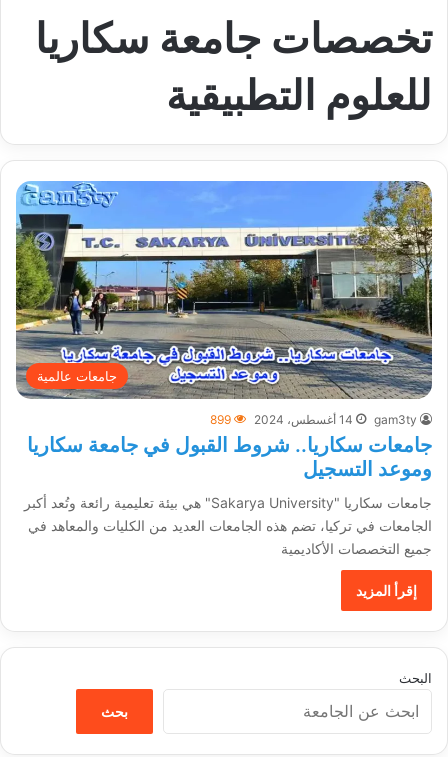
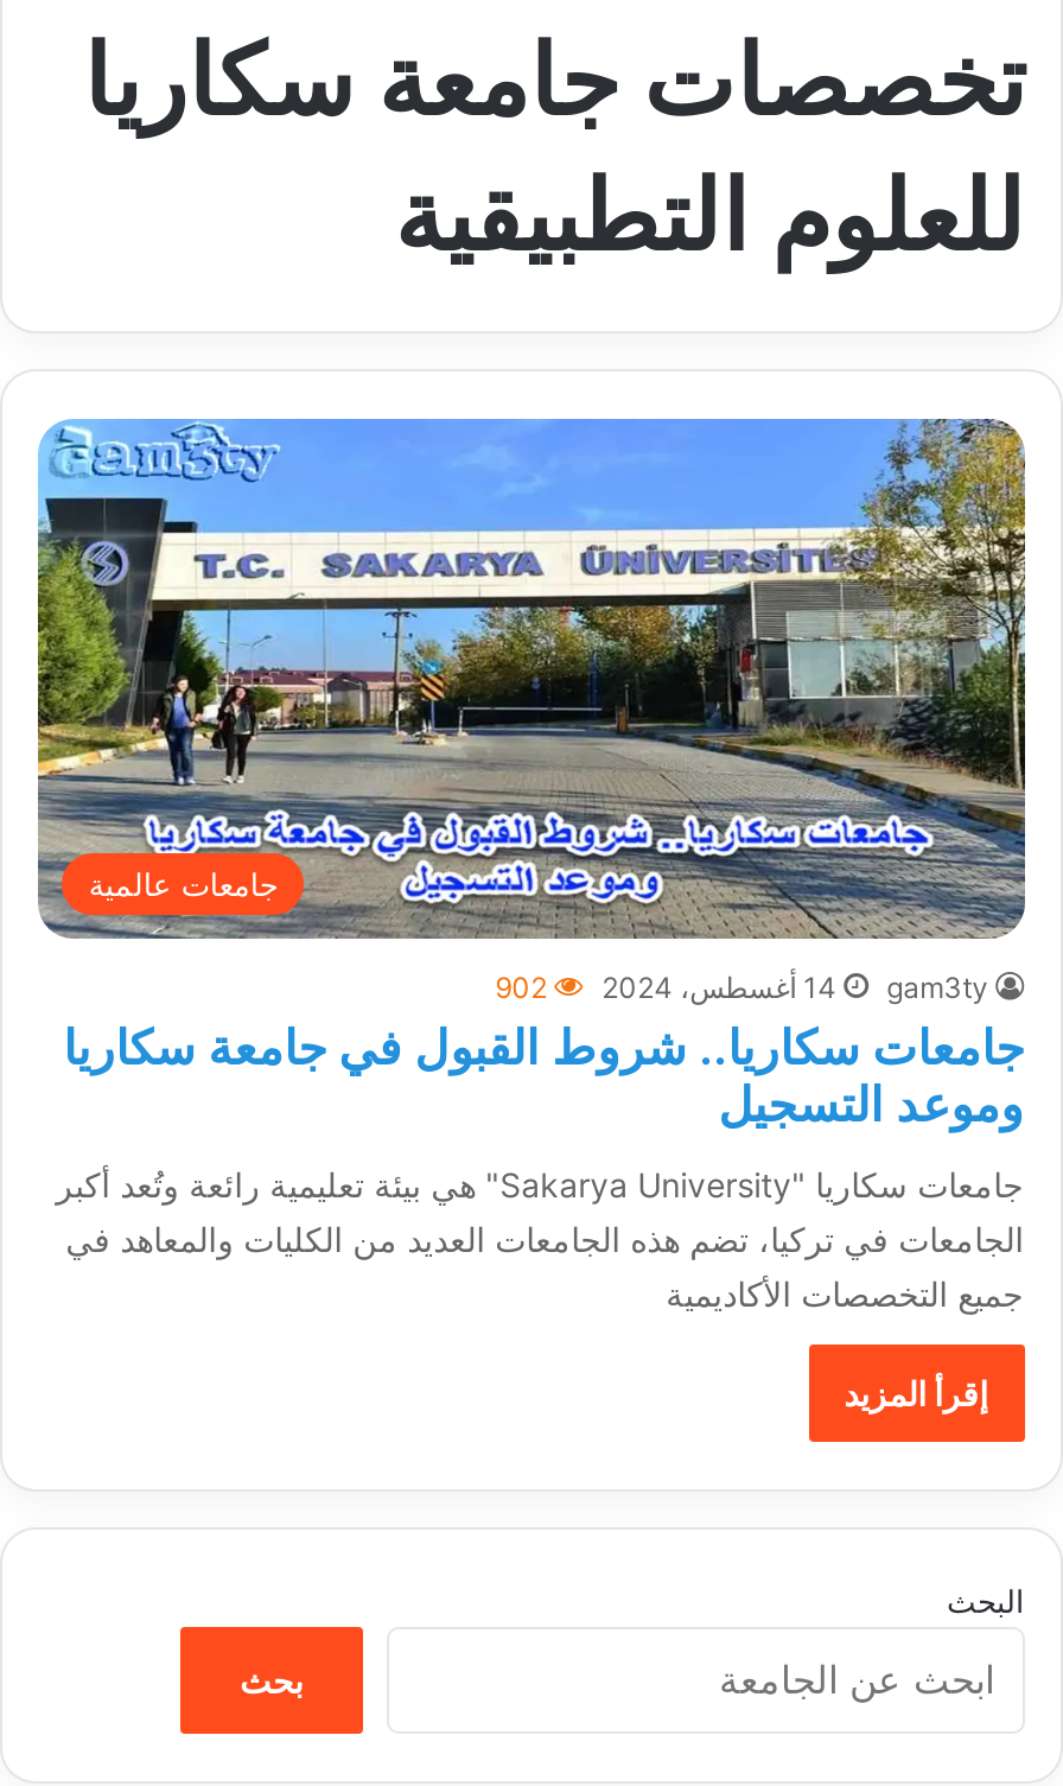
- 899
+ 902
